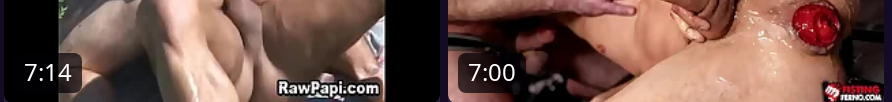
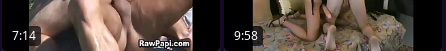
- 7:00
+ 9:58
